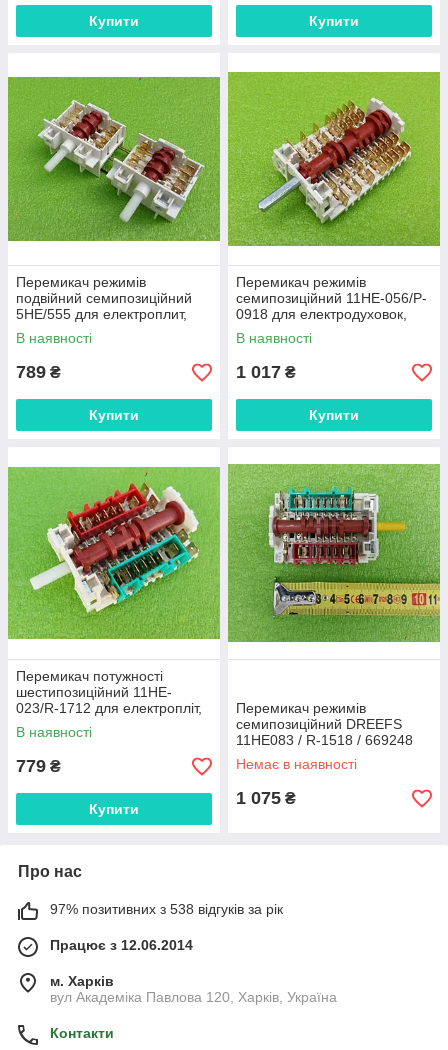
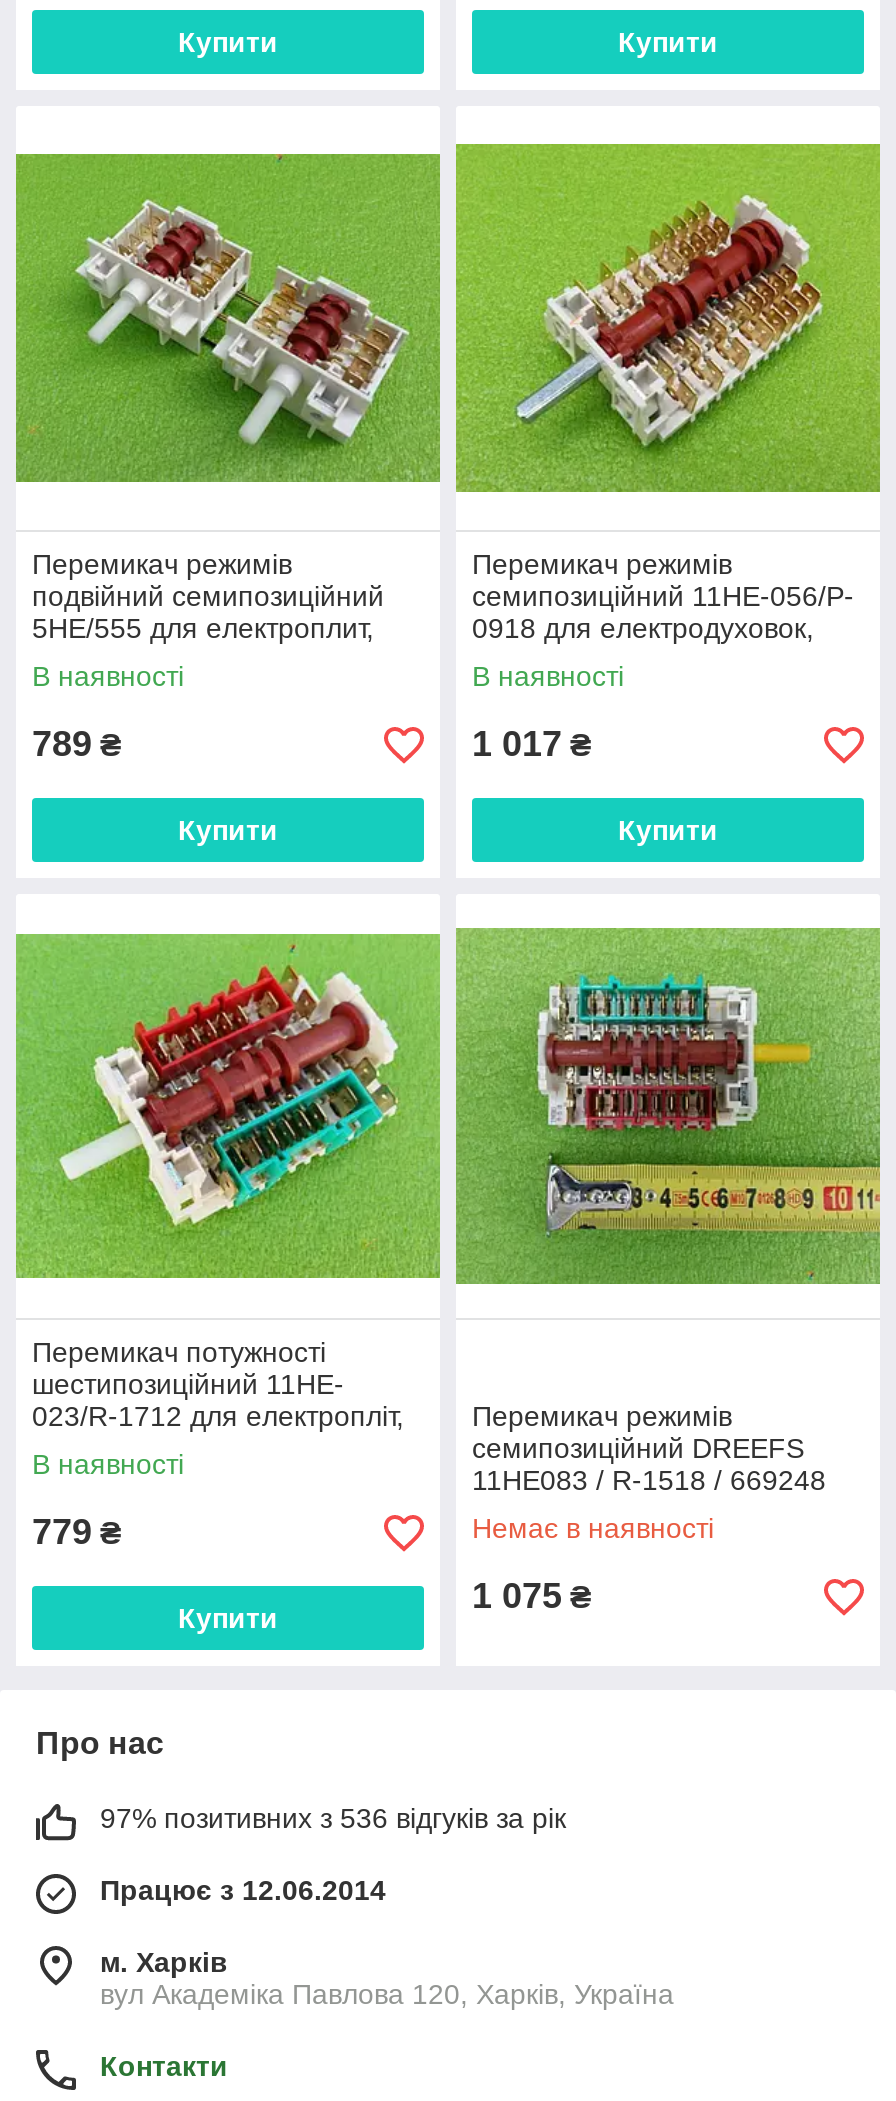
- 97% позитивних з 538 відгуків за рік
+ 97% позитивних з 536 відгуків за рік
